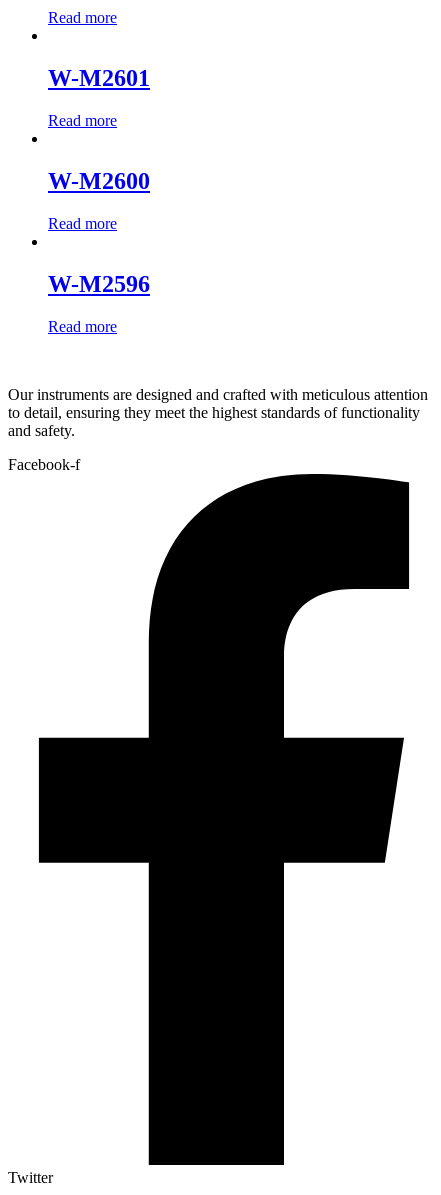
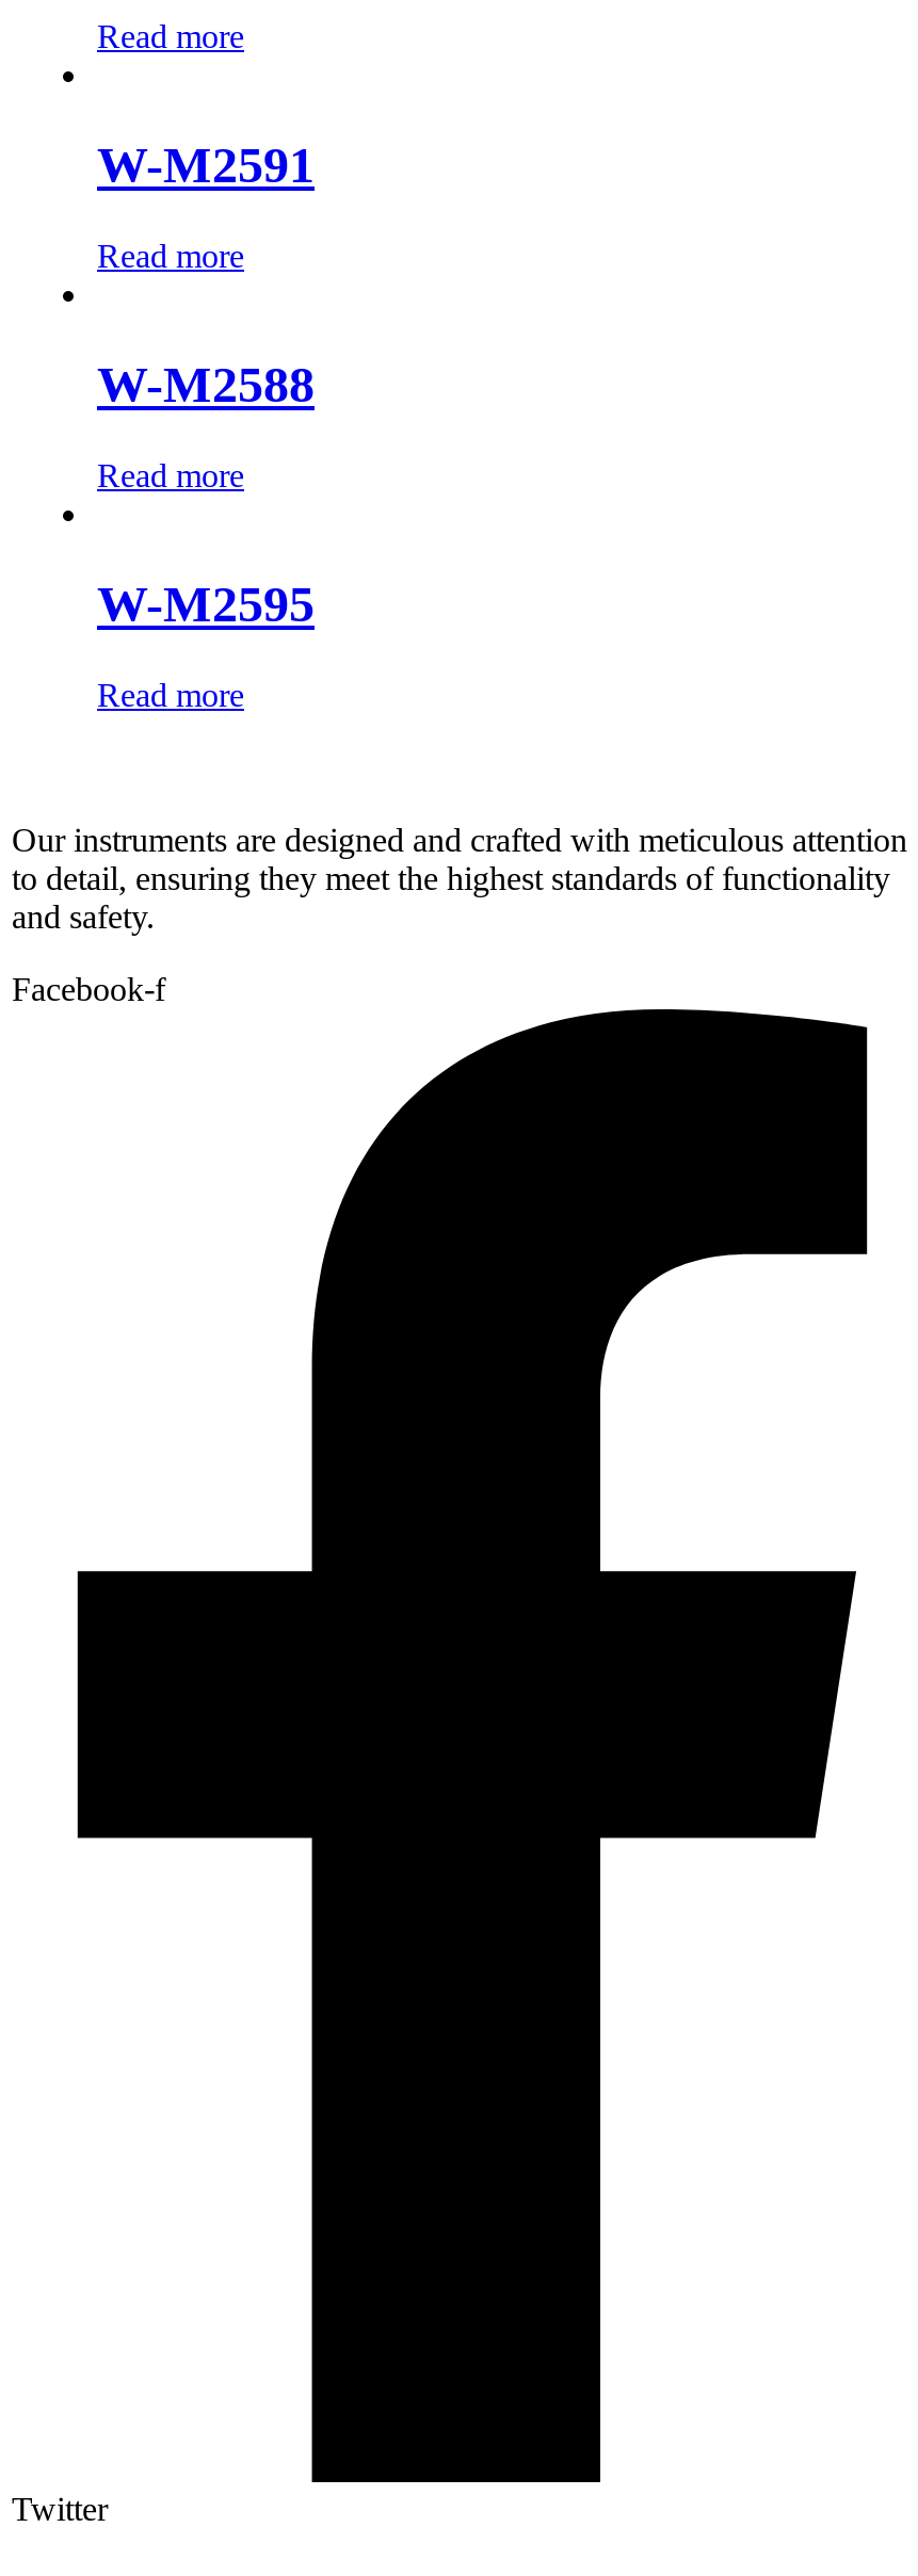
- W-M2601
+ W-M2591

- W-M2600
+ W-M2588

- W-M2596
+ W-M2595
